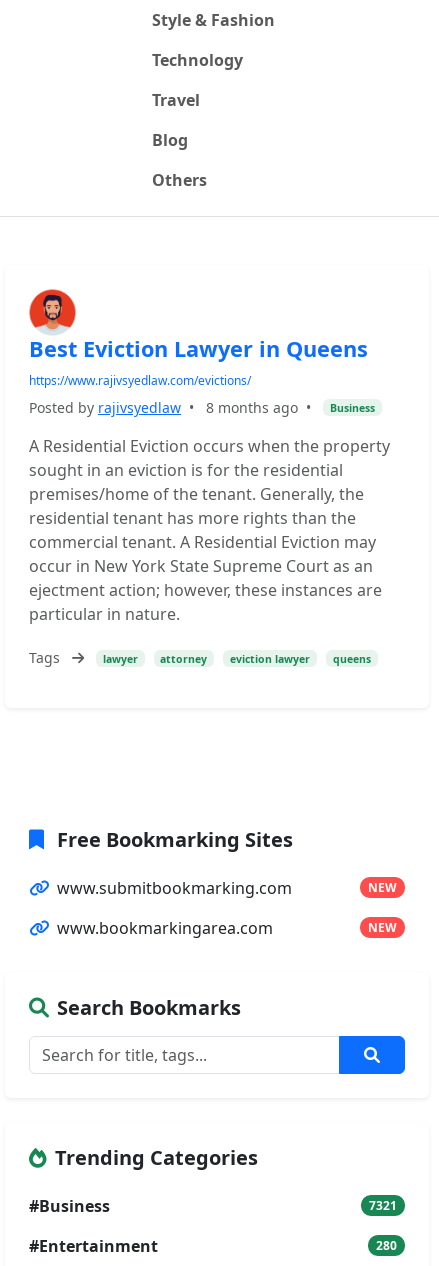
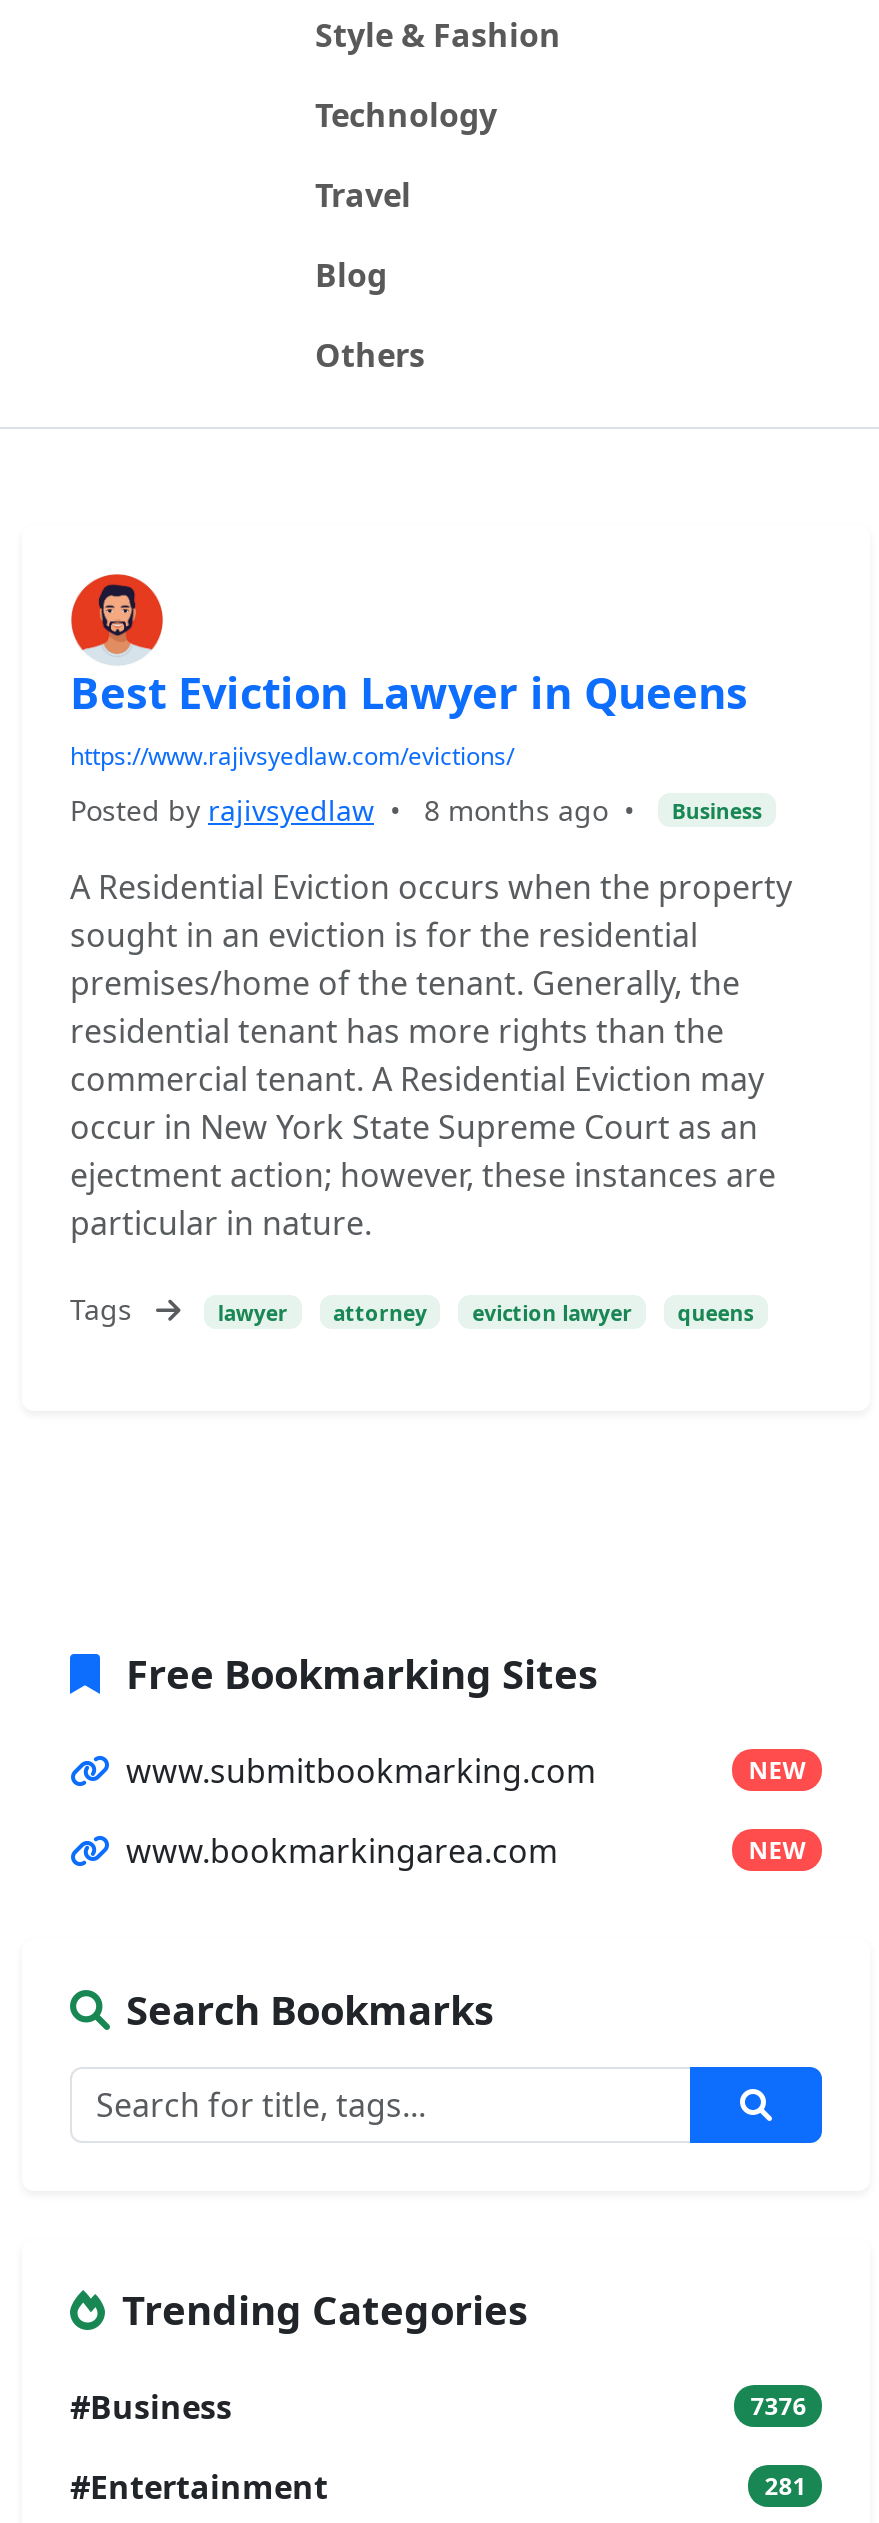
- 7321
+ 7376

- 280
+ 281
